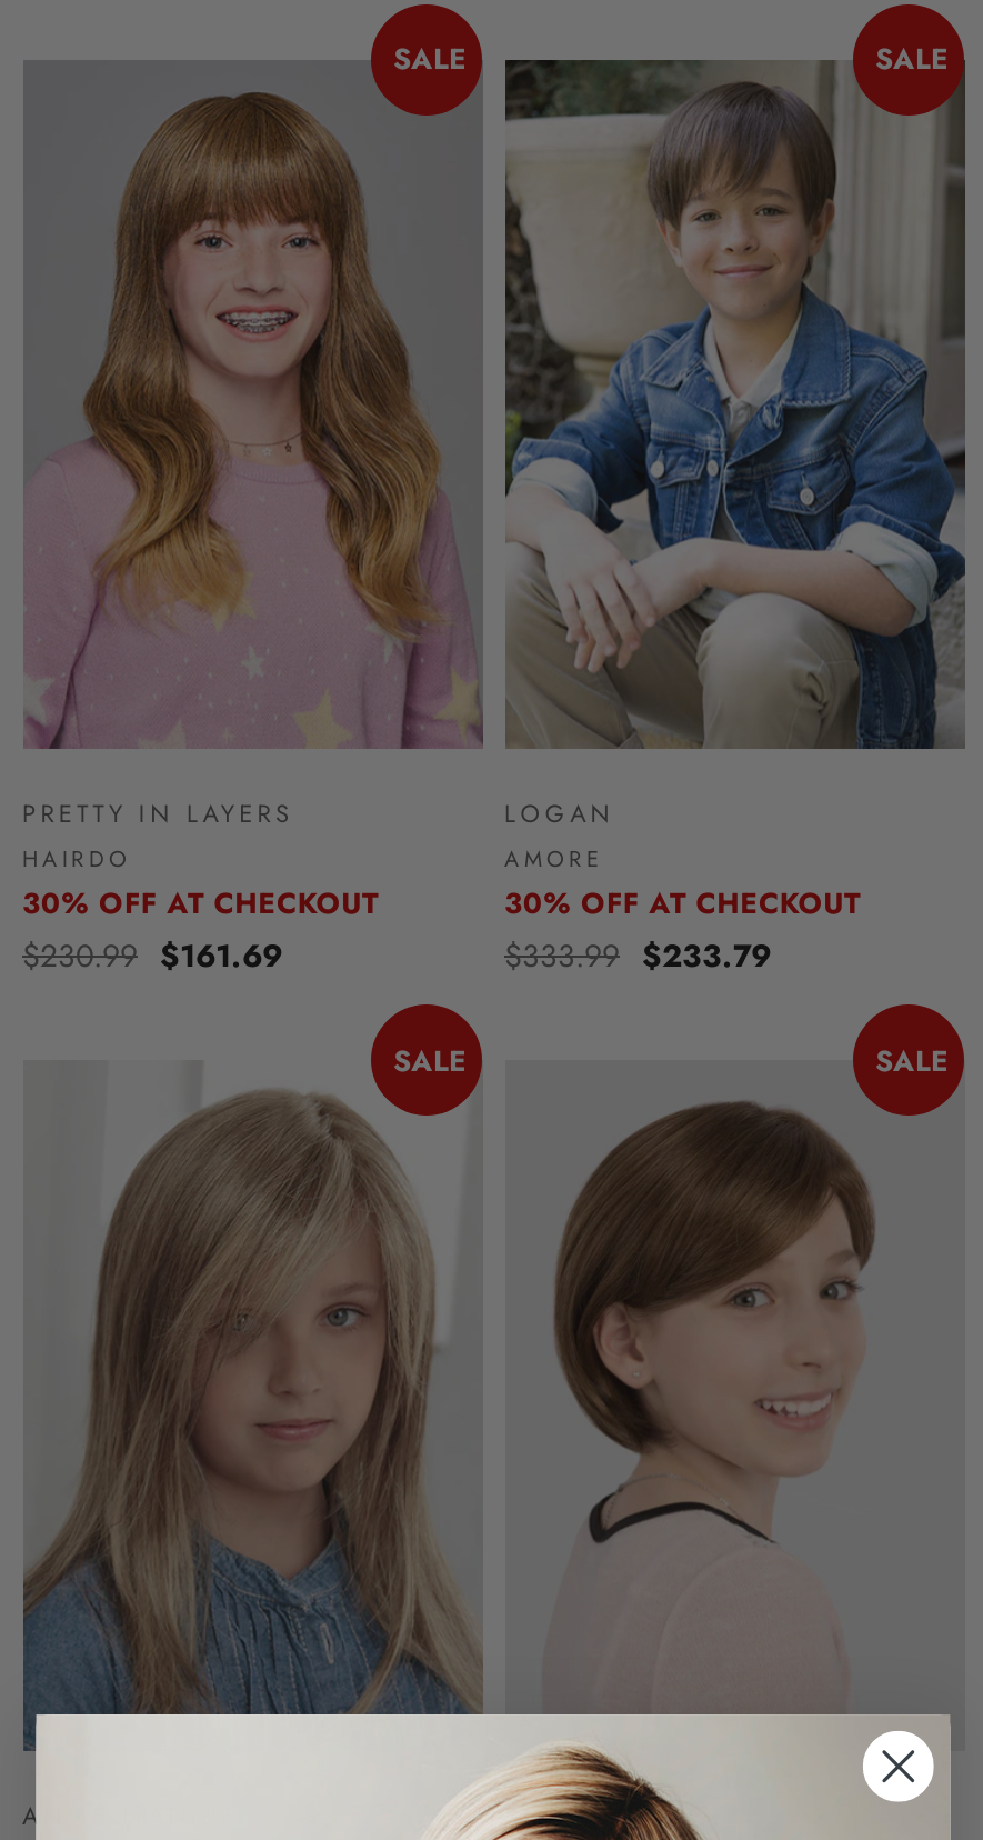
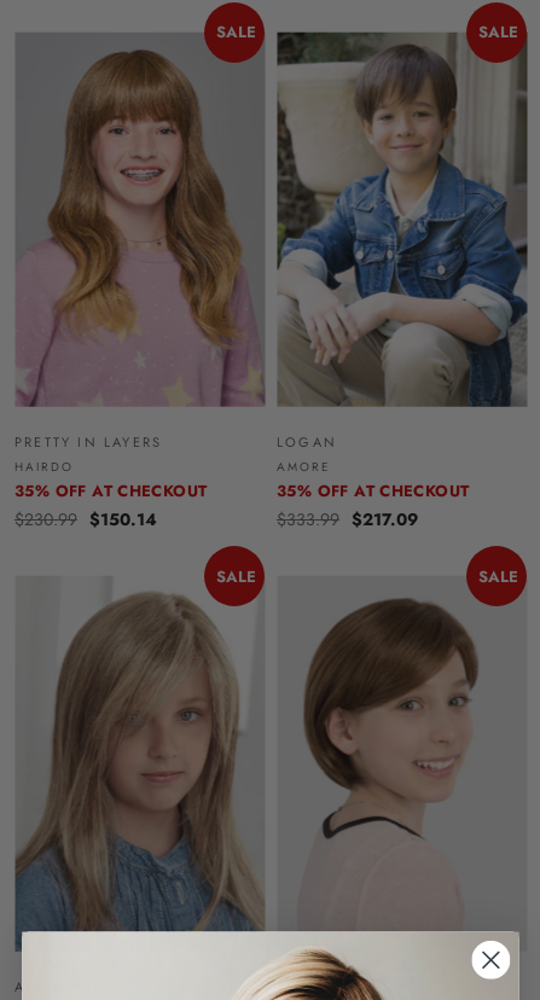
- 30% OFF AT CHECKOUT
+ 35% OFF AT CHECKOUT

- 30% OFF AT CHECKOUT
+ 35% OFF AT CHECKOUT

- $230.99 $161.69
+ $230.99 $150.14

- $333.99 $233.79
+ $333.99 $217.09
